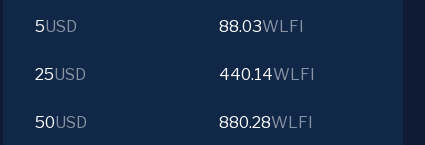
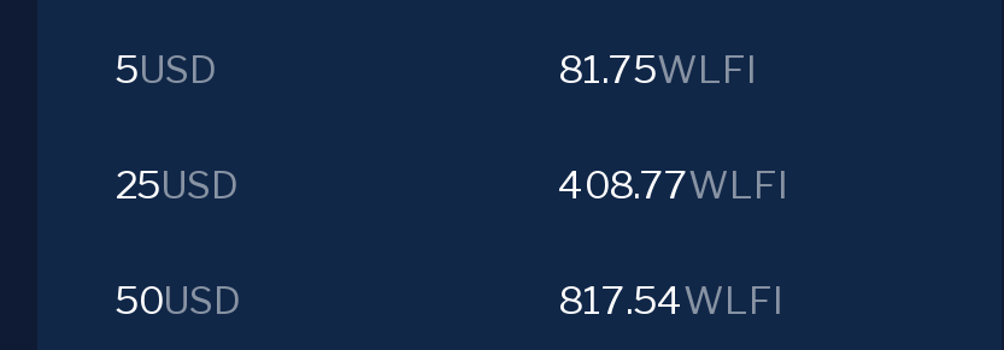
- 88.03WLFI
+ 81.75WLFI

- 440.14WLFI
+ 408.77WLFI

- 880.28WLFI
+ 817.54WLFI
